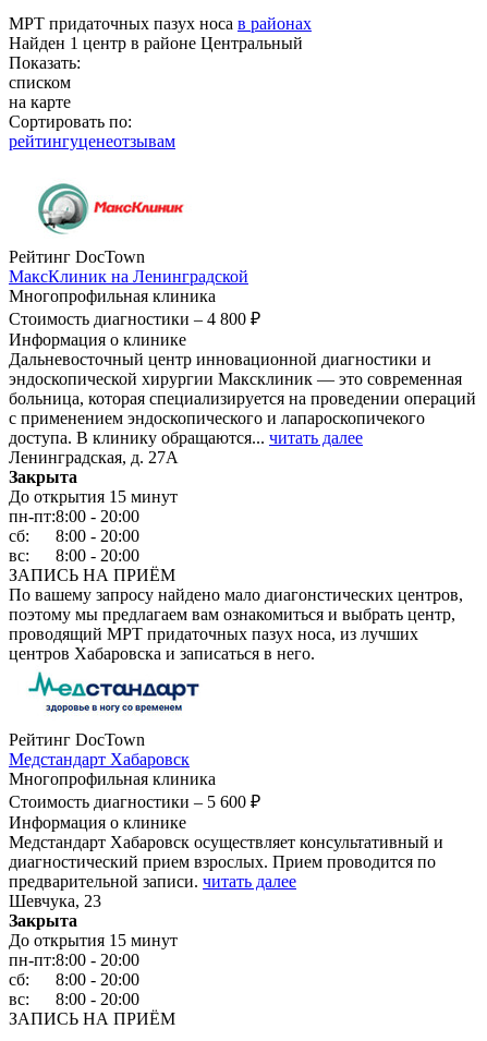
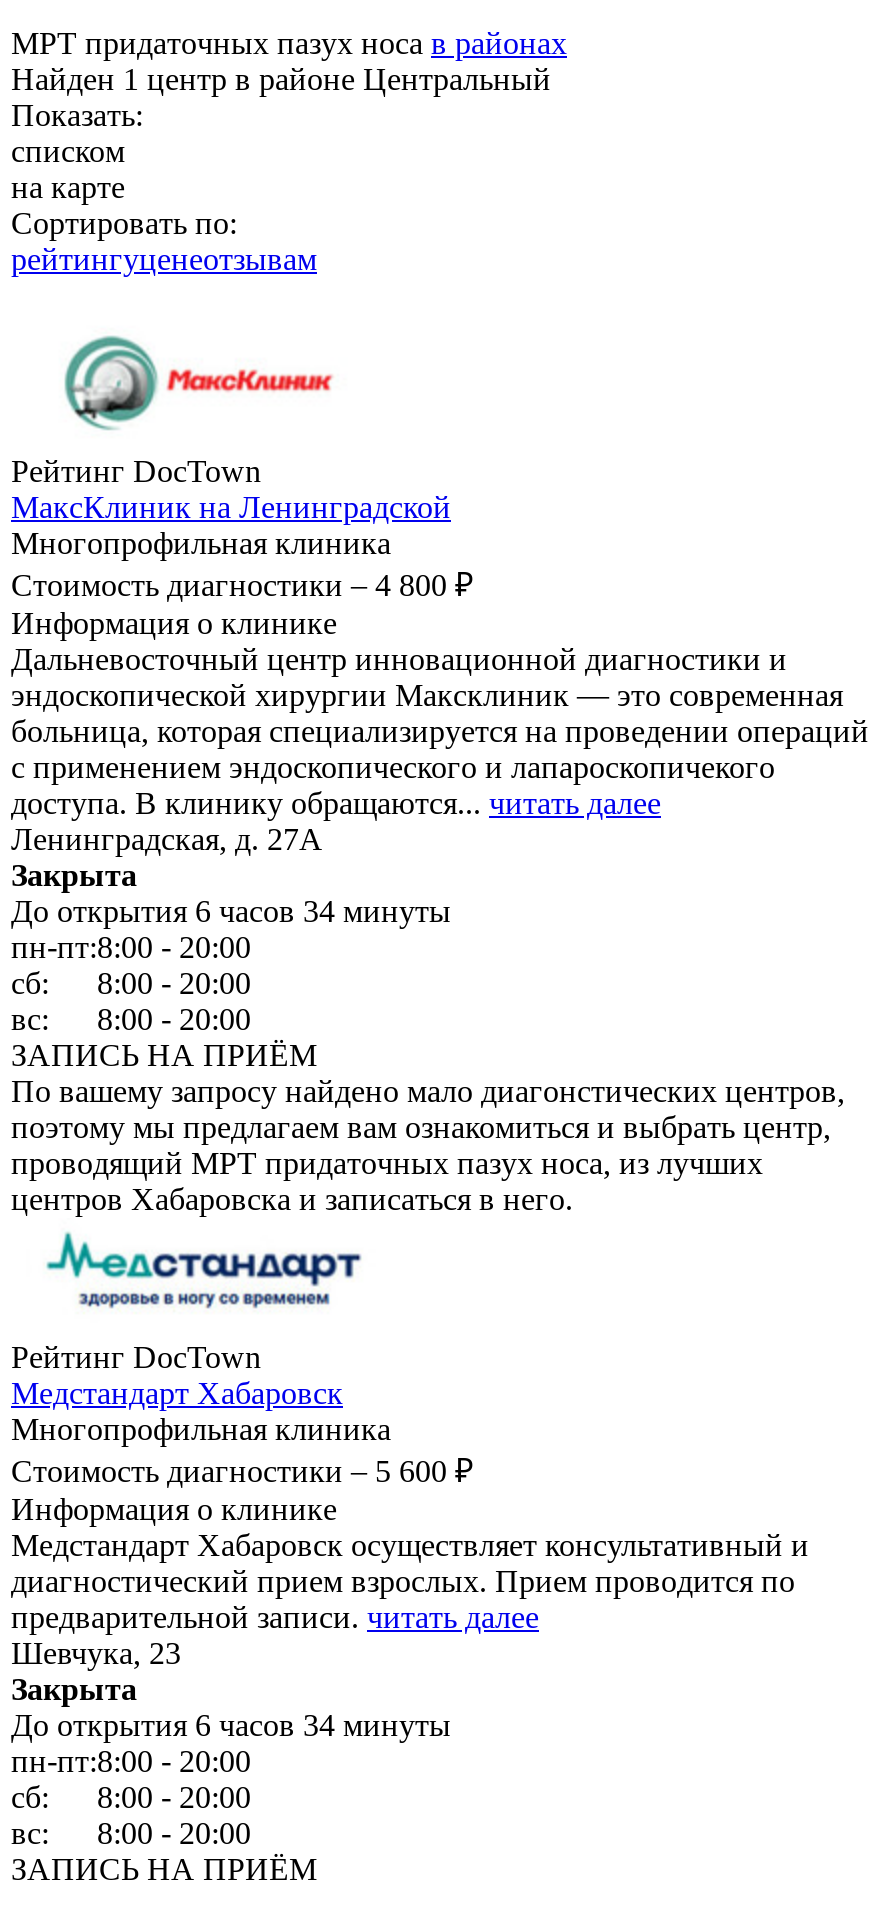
- До открытия 15 минут
+ До открытия 6 часов 34 минуты

- До открытия 15 минут
+ До открытия 6 часов 34 минуты
